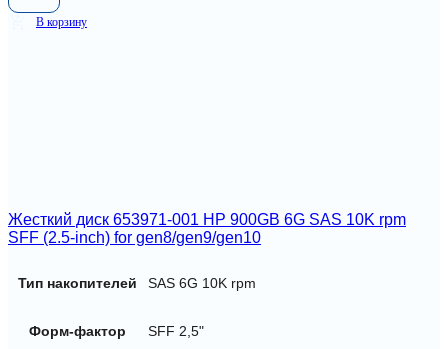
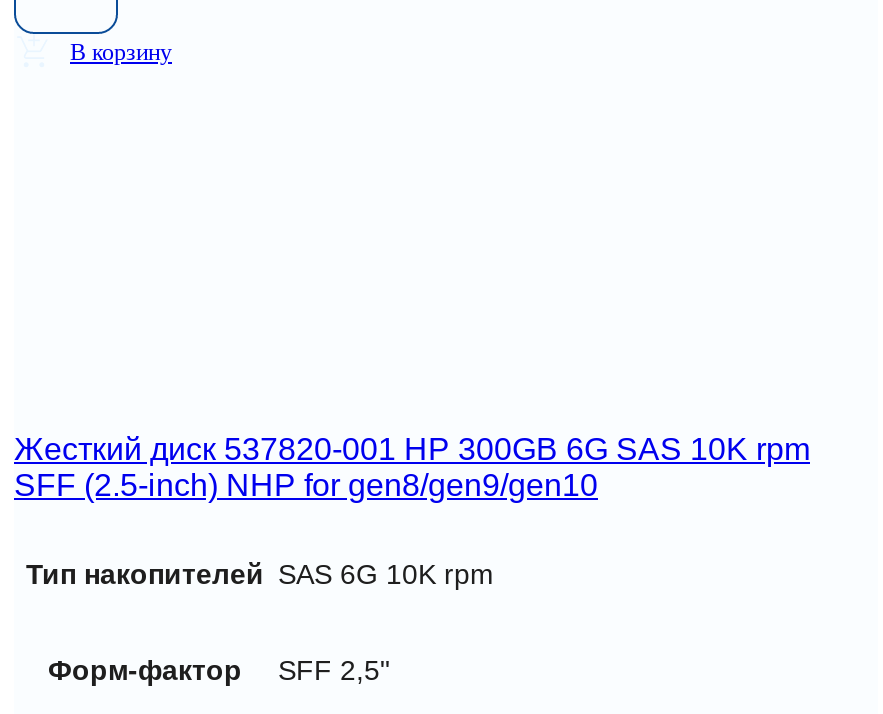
- Жесткий диск 653971-001 HP 900GB 6G SAS 10K rpm
- SFF (2.5-inch) for gen8/gen9/gen10
+ Жесткий диск 537820-001 HP 300GB 6G SAS 10K rpm
+ SFF (2.5-inch) NHP for gen8/gen9/gen10
